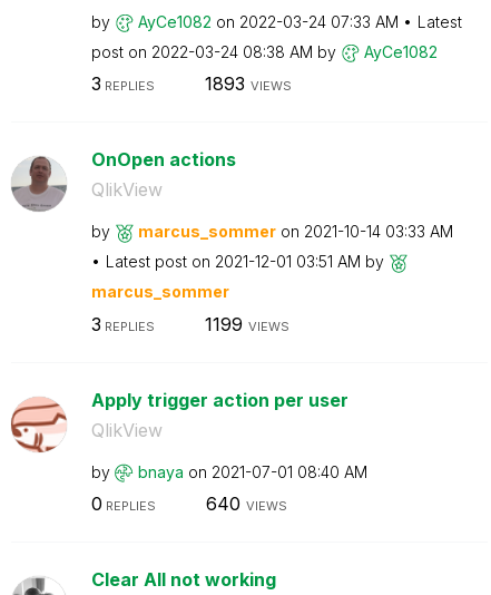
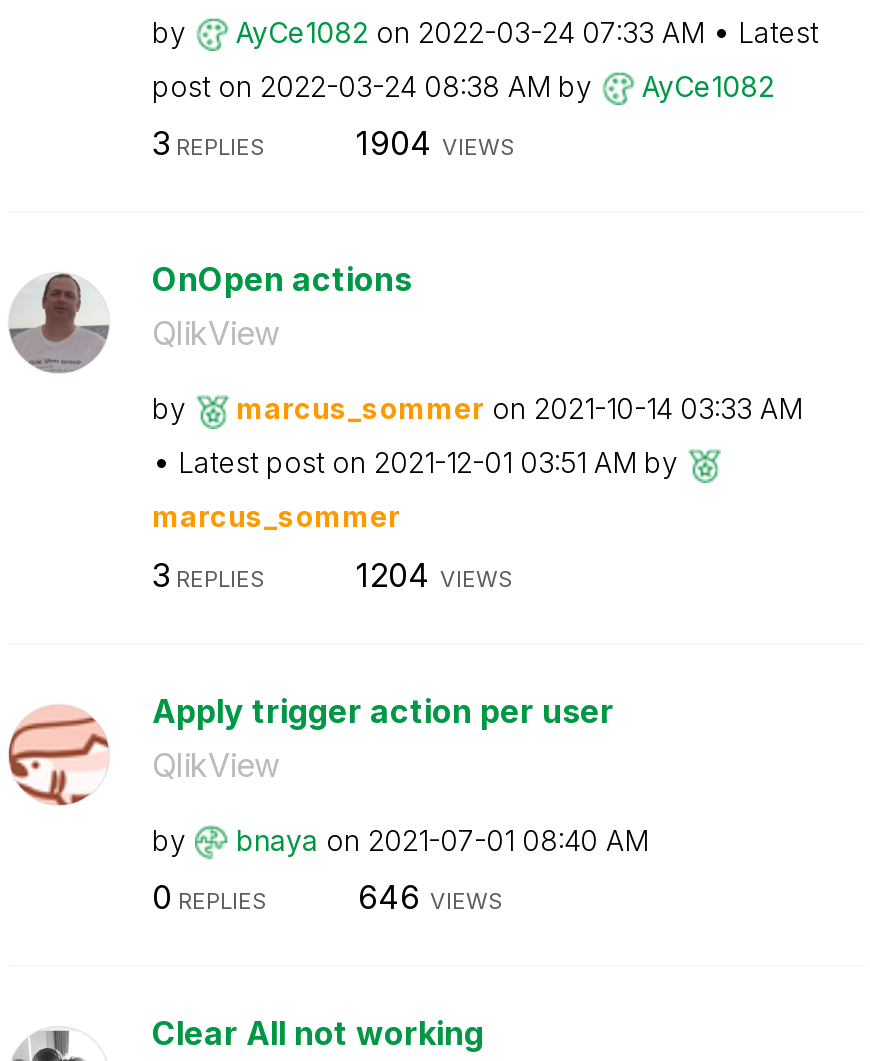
- 1893 VIEWS
+ 1904 VIEWS

- 1199 VIEWS
+ 1204 VIEWS

- 640 VIEWS
+ 646 VIEWS
